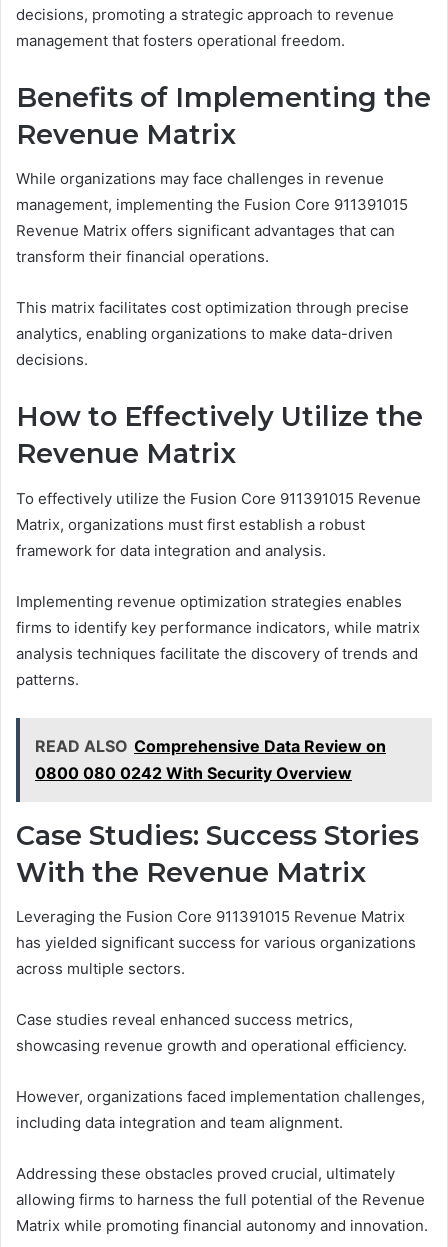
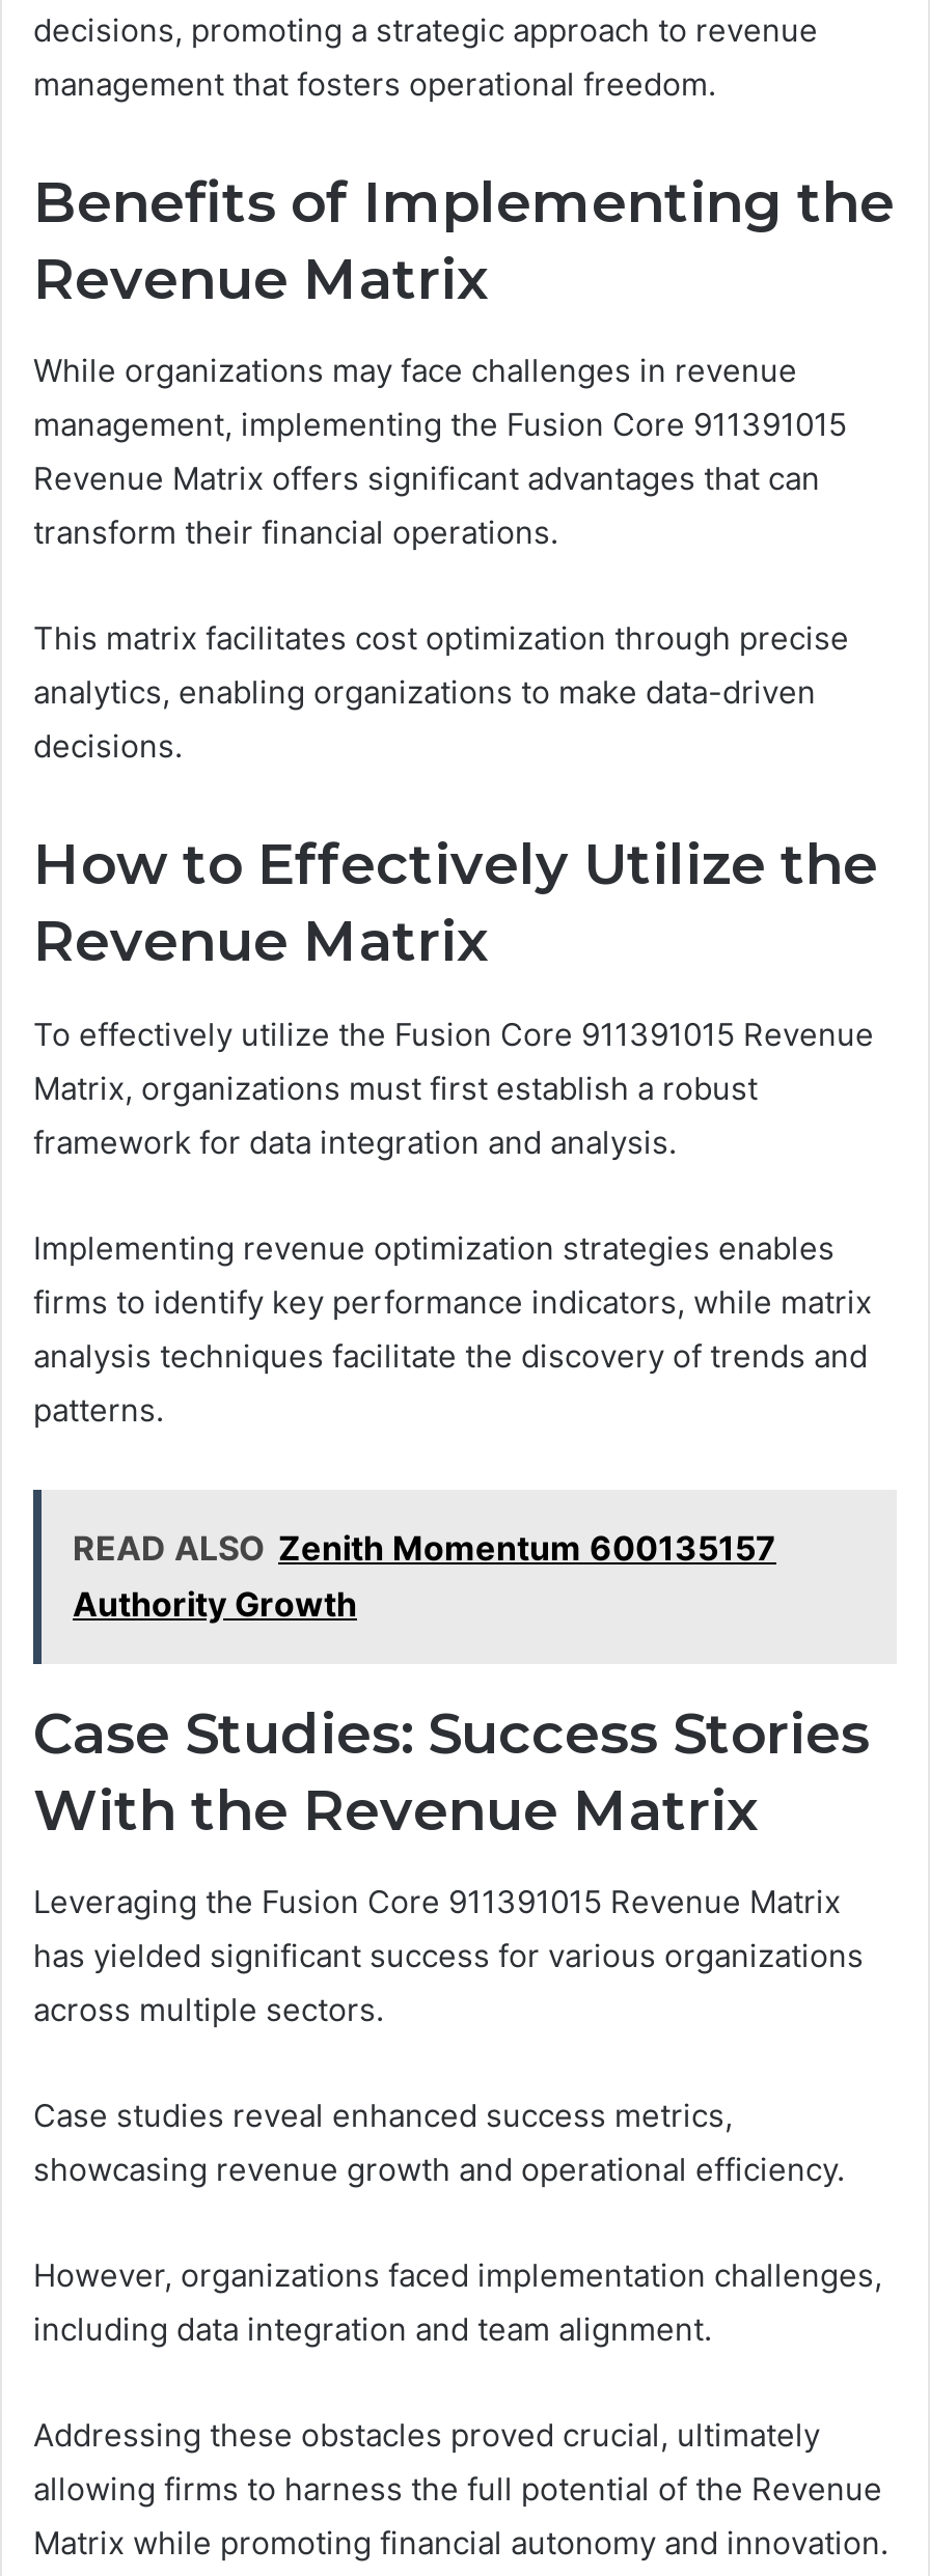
- READ ALSO Comprehensive Data Review on
- 0800 080 0242 With Security Overview
+ READ ALSO Zenith Momentum 600135157
+ Authority Growth
